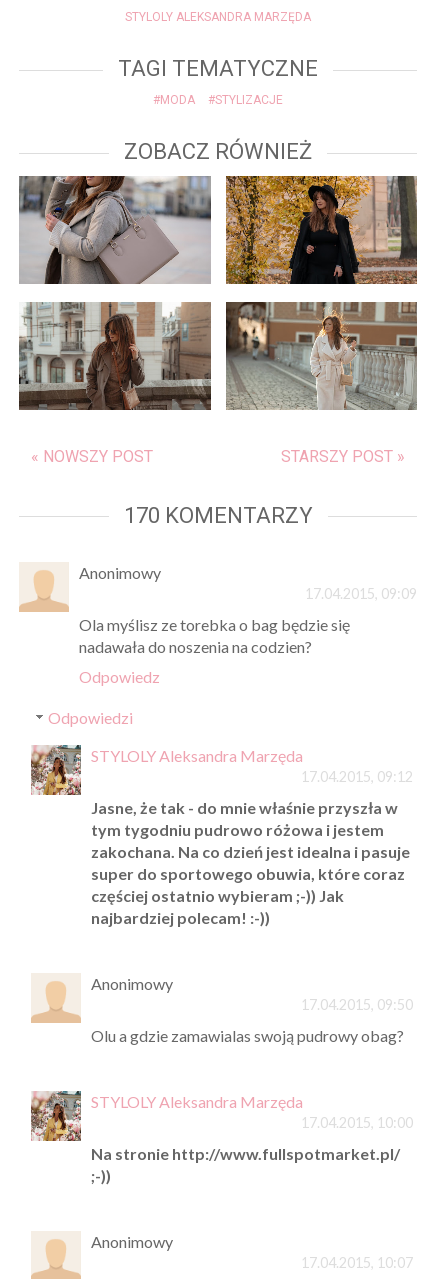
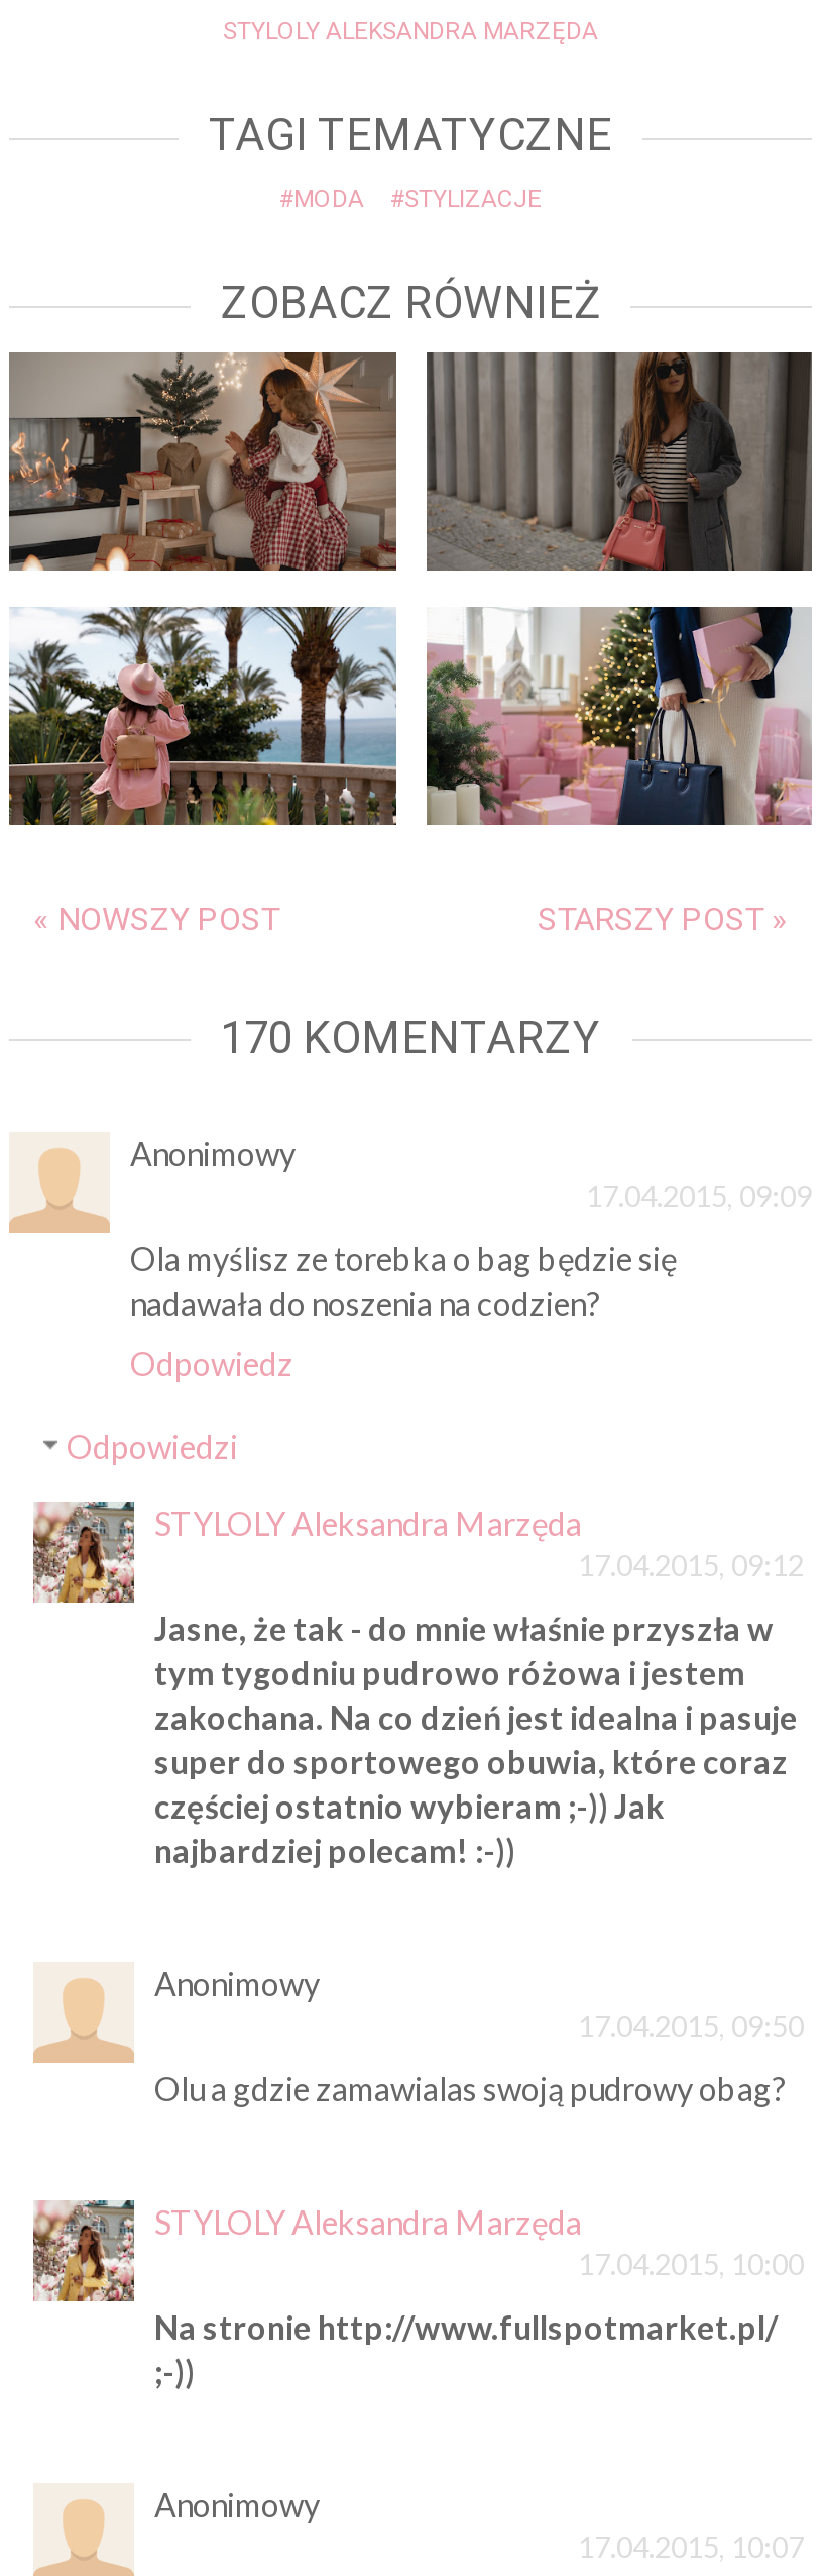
- [image]
+ [image]

- [image]
+ [image]

- [image]
+ [image]

- [image]
+ [image]
